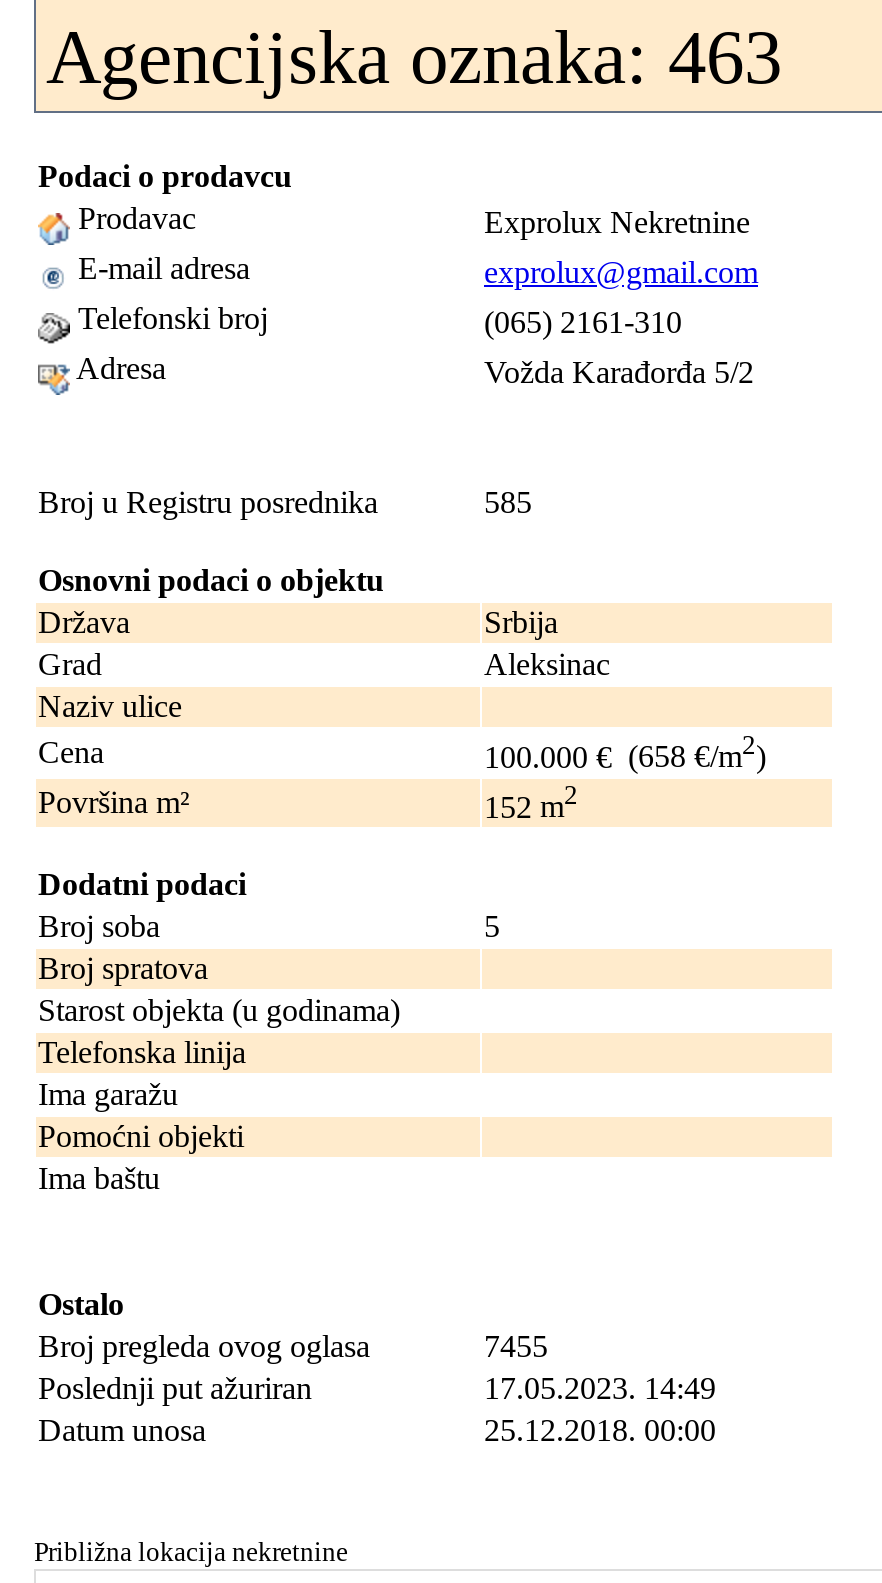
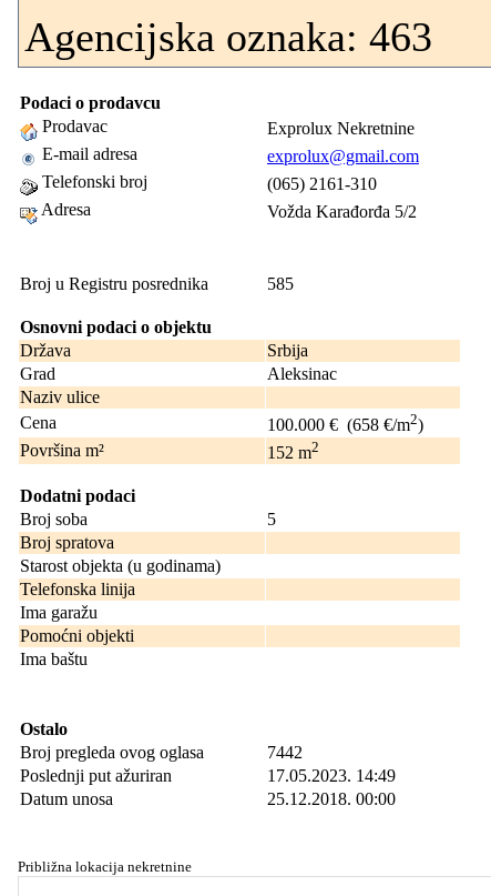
- 7455
+ 7442
